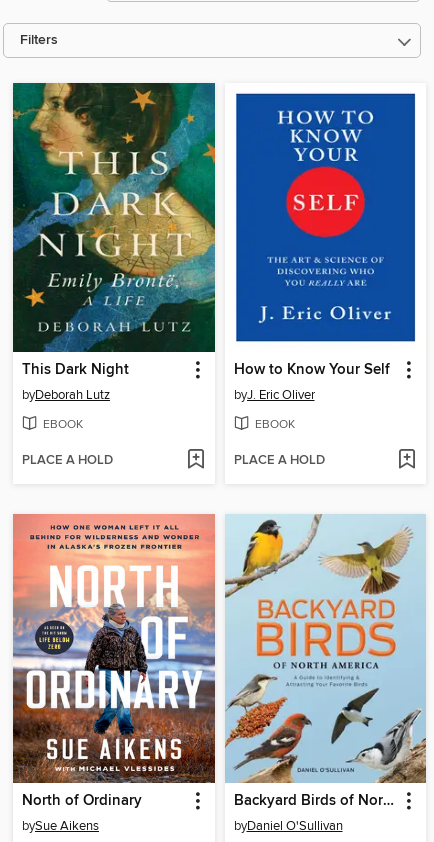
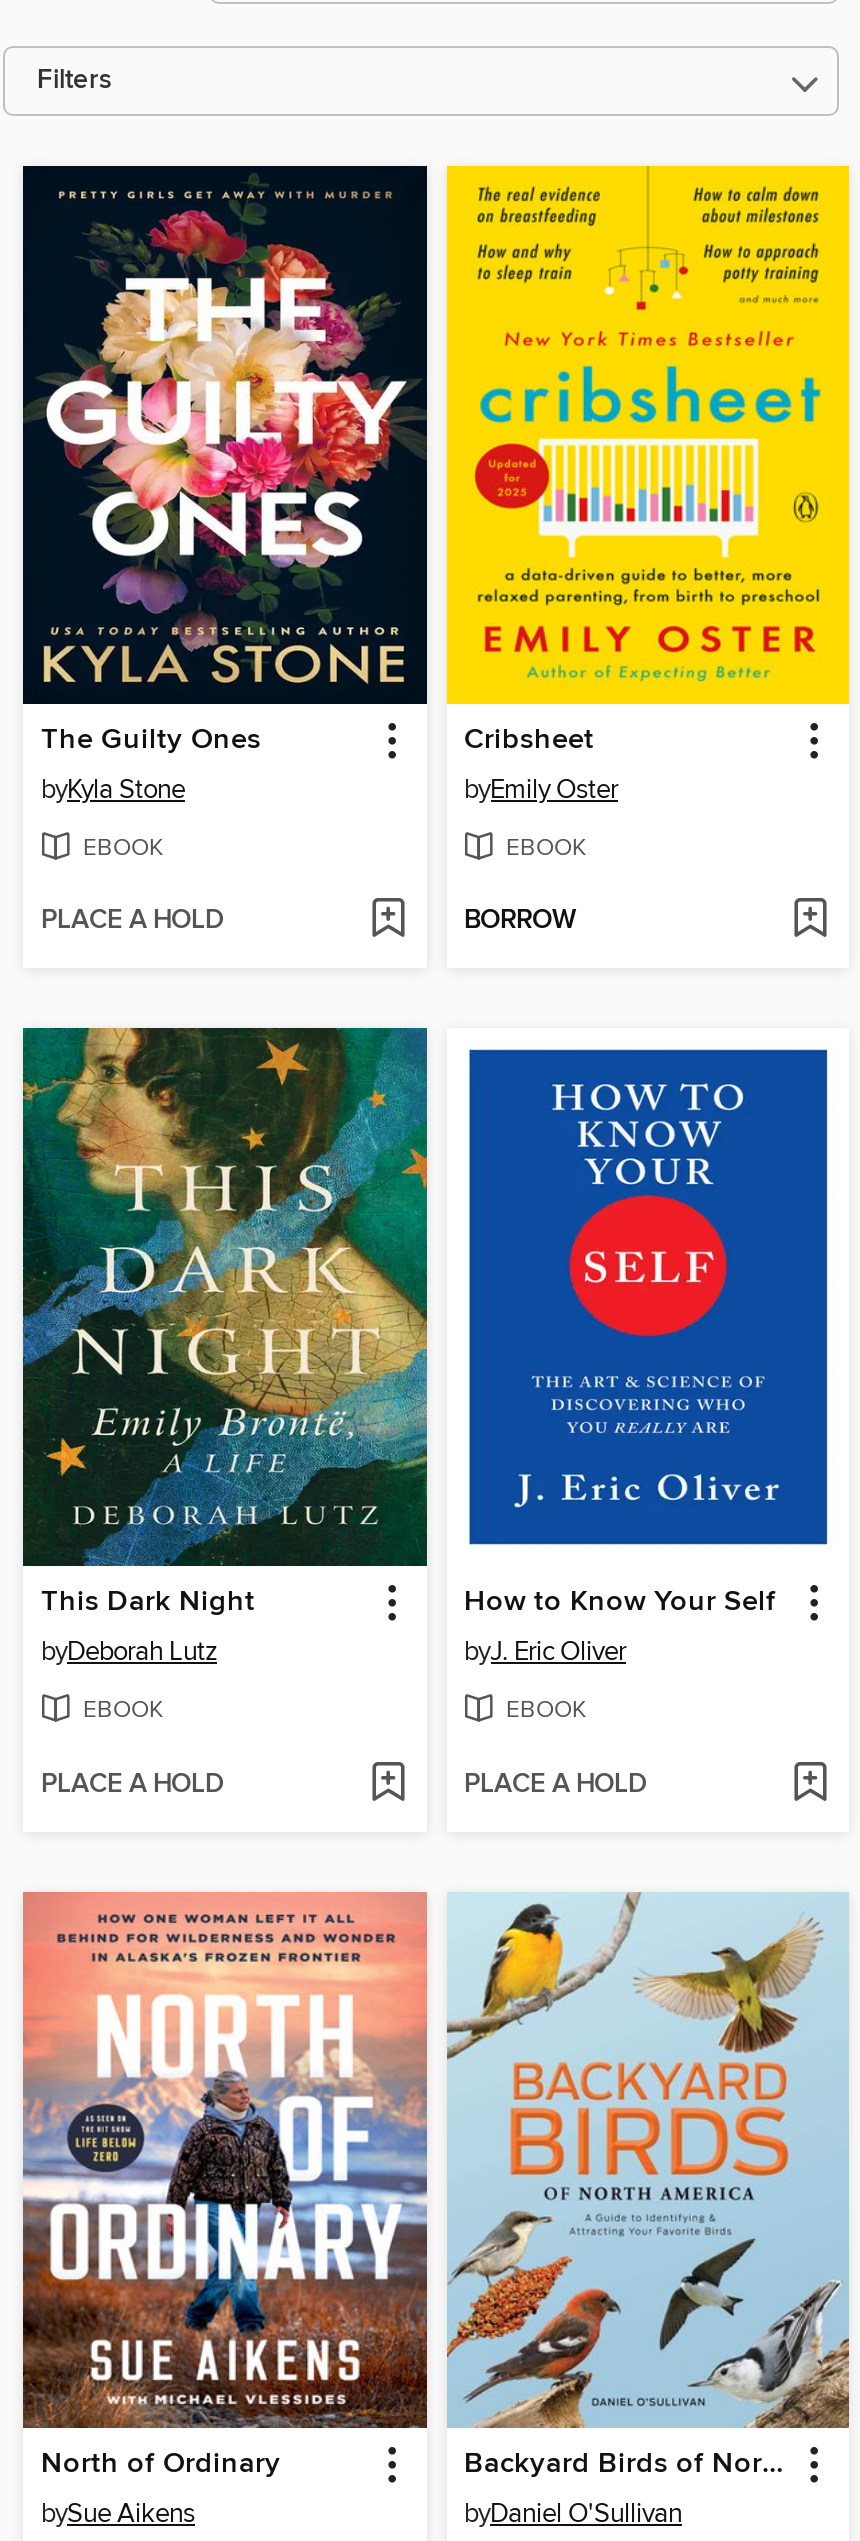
+ [image]
+ The Guilty Ones
+ byKyla Stone
+ EBOOK
+ PLACE A HOLD

+ [image]
+ Cribsheet
+ byEmily Oster
+ EBOOK
+ BORROW
